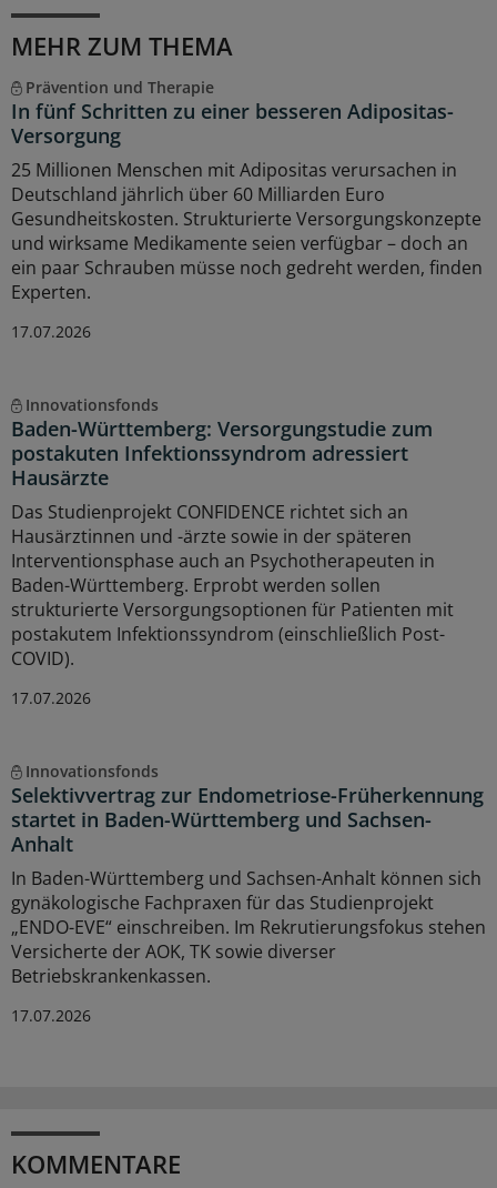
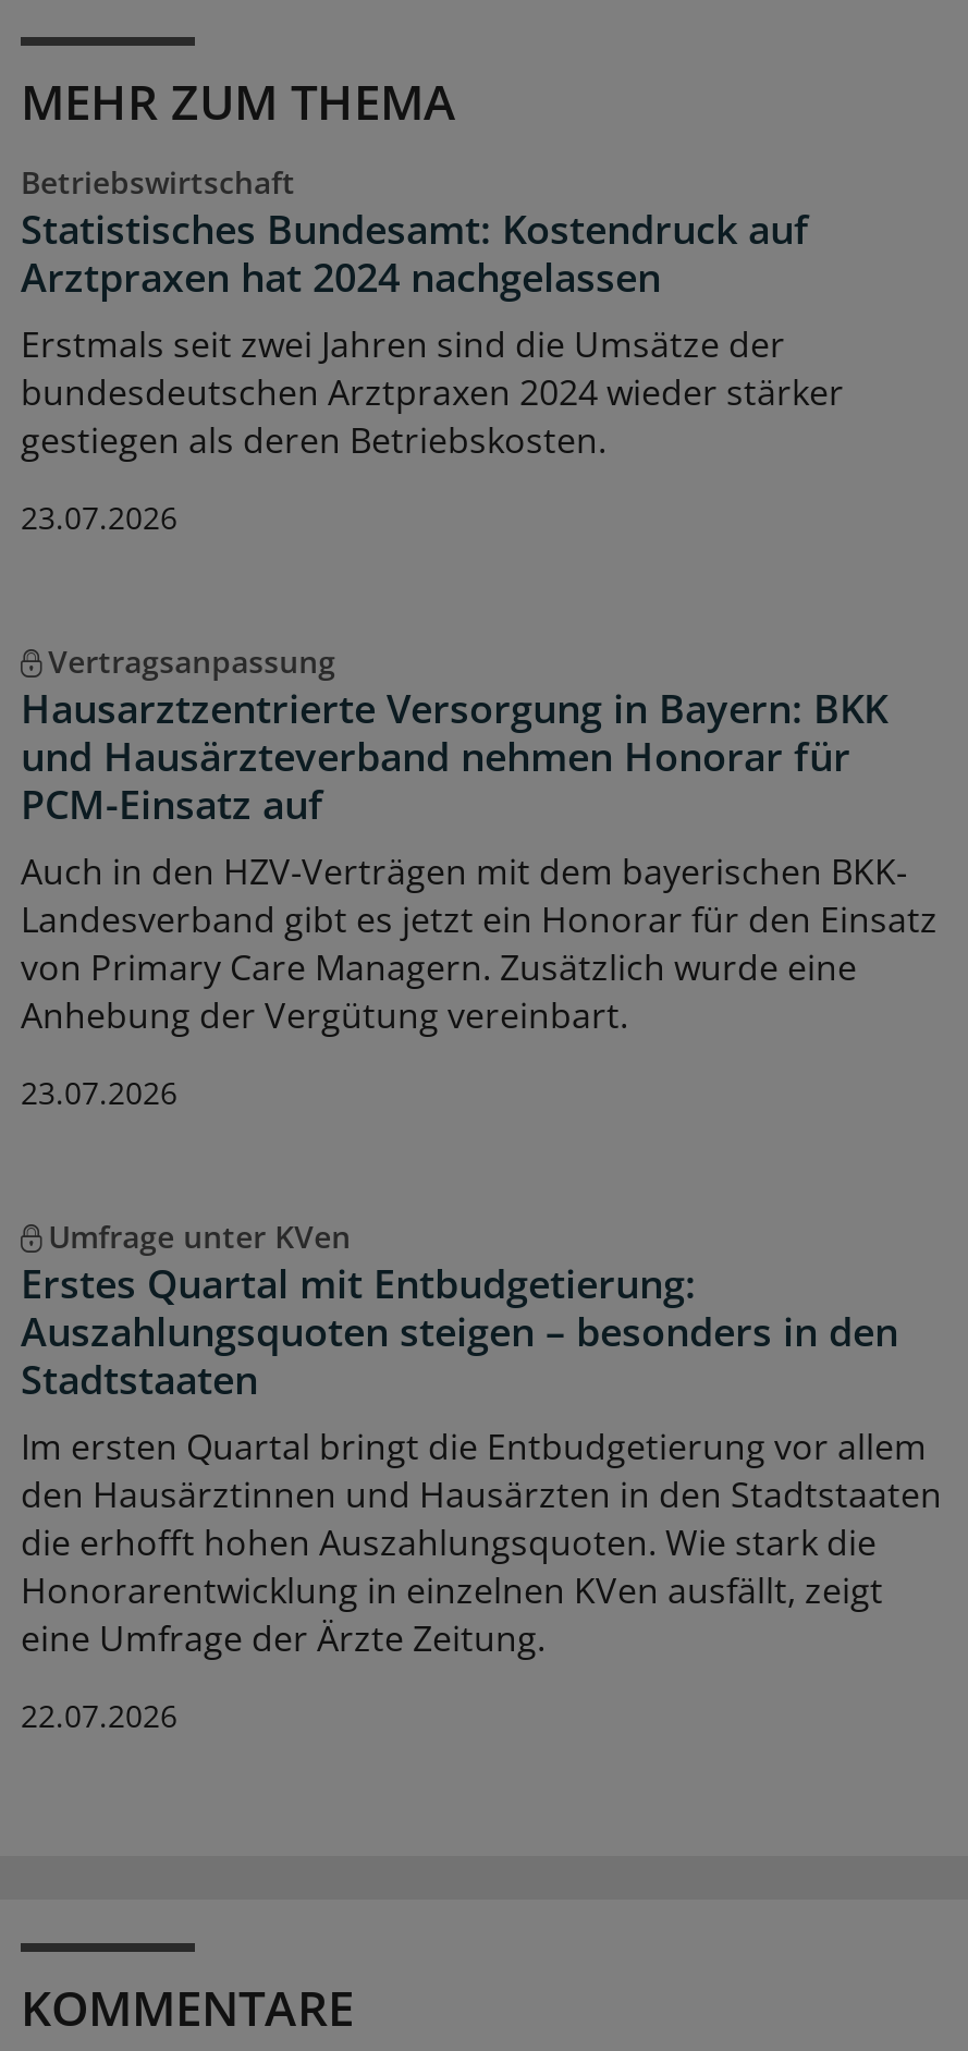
- Prävention und Therapie
- In fünf Schritten zu einer besseren Adipositas-
- Versorgung
- 25 Millionen Menschen mit Adipositas verursachen in
- Deutschland jährlich über 60 Milliarden Euro
- Gesundheitskosten. Strukturierte Versorgungskonzepte
- und wirksame Medikamente seien verfügbar – doch an
- ein paar Schrauben müsse noch gedreht werden, finden
- Experten.
+ Betriebswirtschaft
+ Statistisches Bundesamt: Kostendruck auf
+ Arztpraxen hat 2024 nachgelassen
+ Erstmals seit zwei Jahren sind die Umsätze der
+ bundesdeutschen Arztpraxen 2024 wieder stärker
+ gestiegen als deren Betriebskosten.

- 17.07.2026
+ 23.07.2026

- Innovationsfonds
- Baden-Württemberg: Versorgungstudie zum
- postakuten Infektionssyndrom adressiert
- Hausärzte
- Das Studienprojekt CONFIDENCE richtet sich an
- Hausärztinnen und -ärzte sowie in der späteren
- Interventionsphase auch an Psychotherapeuten in
- Baden-Württemberg. Erprobt werden sollen
- strukturierte Versorgungsoptionen für Patienten mit
- postakutem Infektionssyndrom (einschließlich Post-
- COVID).
+ Vertragsanpassung
+ Hausarztzentrierte Versorgung in Bayern: BKK
+ und Hausärzteverband nehmen Honorar für
+ PCM-Einsatz auf
+ Auch in den HZV-Verträgen mit dem bayerischen BKK-
+ Landesverband gibt es jetzt ein Honorar für den Einsatz
+ von Primary Care Managern. Zusätzlich wurde eine
+ Anhebung der Vergütung vereinbart.

- 17.07.2026
+ 23.07.2026

- Innovationsfonds
- Selektivvertrag zur Endometriose-Früherkennung
- startet in Baden-Württemberg und Sachsen-
- Anhalt
- In Baden-Württemberg und Sachsen-Anhalt können sich
- gynäkologische Fachpraxen für das Studienprojekt
- „ENDO-EVE“ einschreiben. Im Rekrutierungsfokus stehen
- Versicherte der AOK, TK sowie diverser
- Betriebskrankenkassen.
+ Umfrage unter KVen
+ Erstes Quartal mit Entbudgetierung:
+ Auszahlungsquoten steigen – besonders in den
+ Stadtstaaten
+ Im ersten Quartal bringt die Entbudgetierung vor allem
+ den Hausärztinnen und Hausärzten in den Stadtstaaten
+ die erhofft hohen Auszahlungsquoten. Wie stark die
+ Honorarentwicklung in einzelnen KVen ausfällt, zeigt
+ eine Umfrage der Ärzte Zeitung.

- 17.07.2026
+ 22.07.2026
